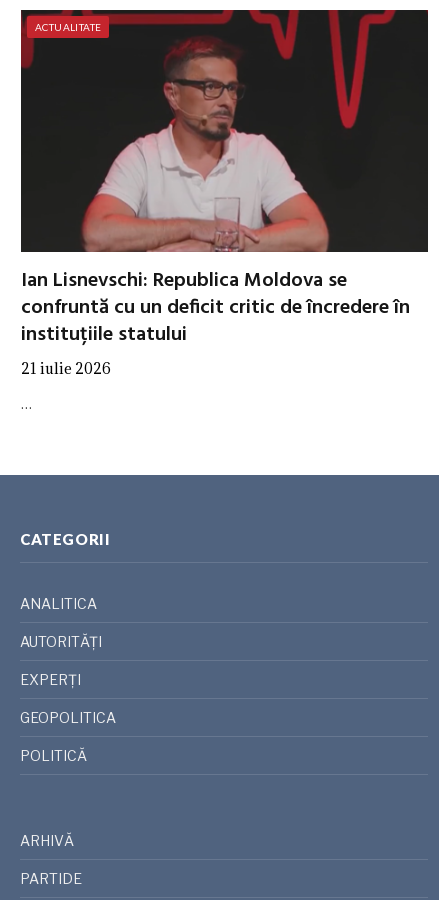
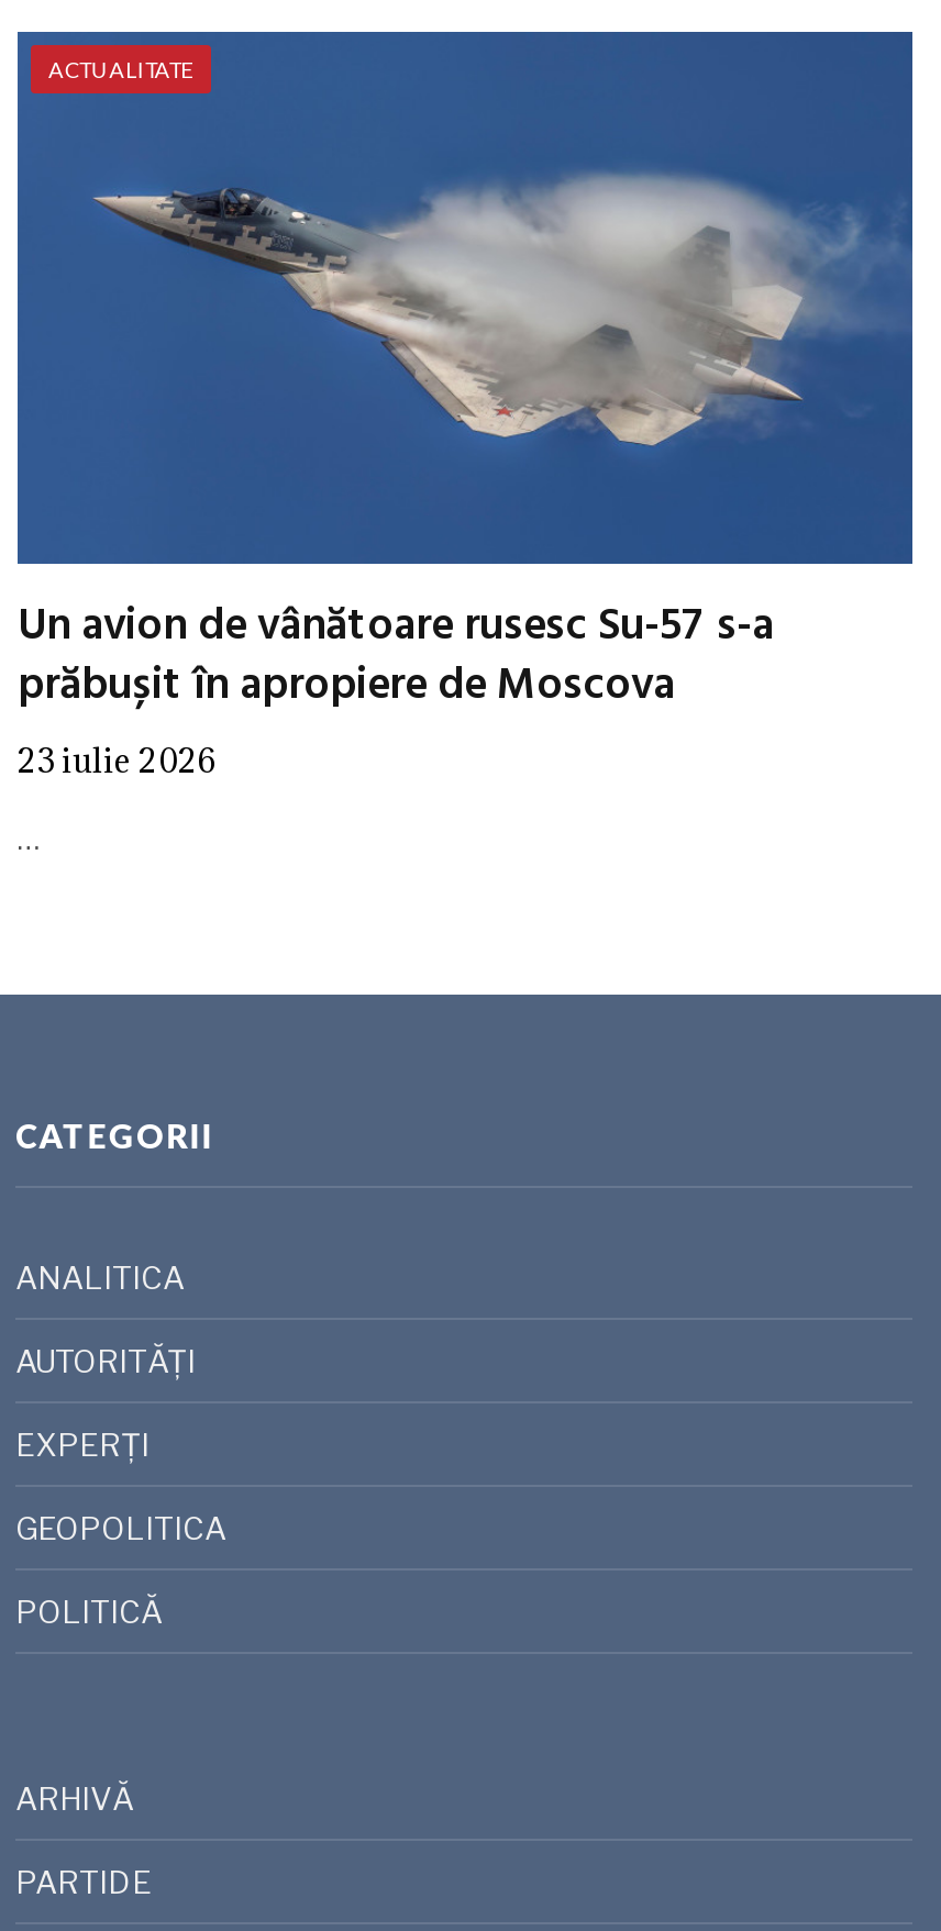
- [image]
- Ian Lisnevschi: Republica Moldova se
- confruntă cu un deficit critic de încredere în
- instituțiile statului
- 21 iulie 2026
+ [image]
+ Un avion de vânătoare rusesc Su-57 s-a
+ prăbușit în apropiere de Moscova
+ 23 iulie 2026
